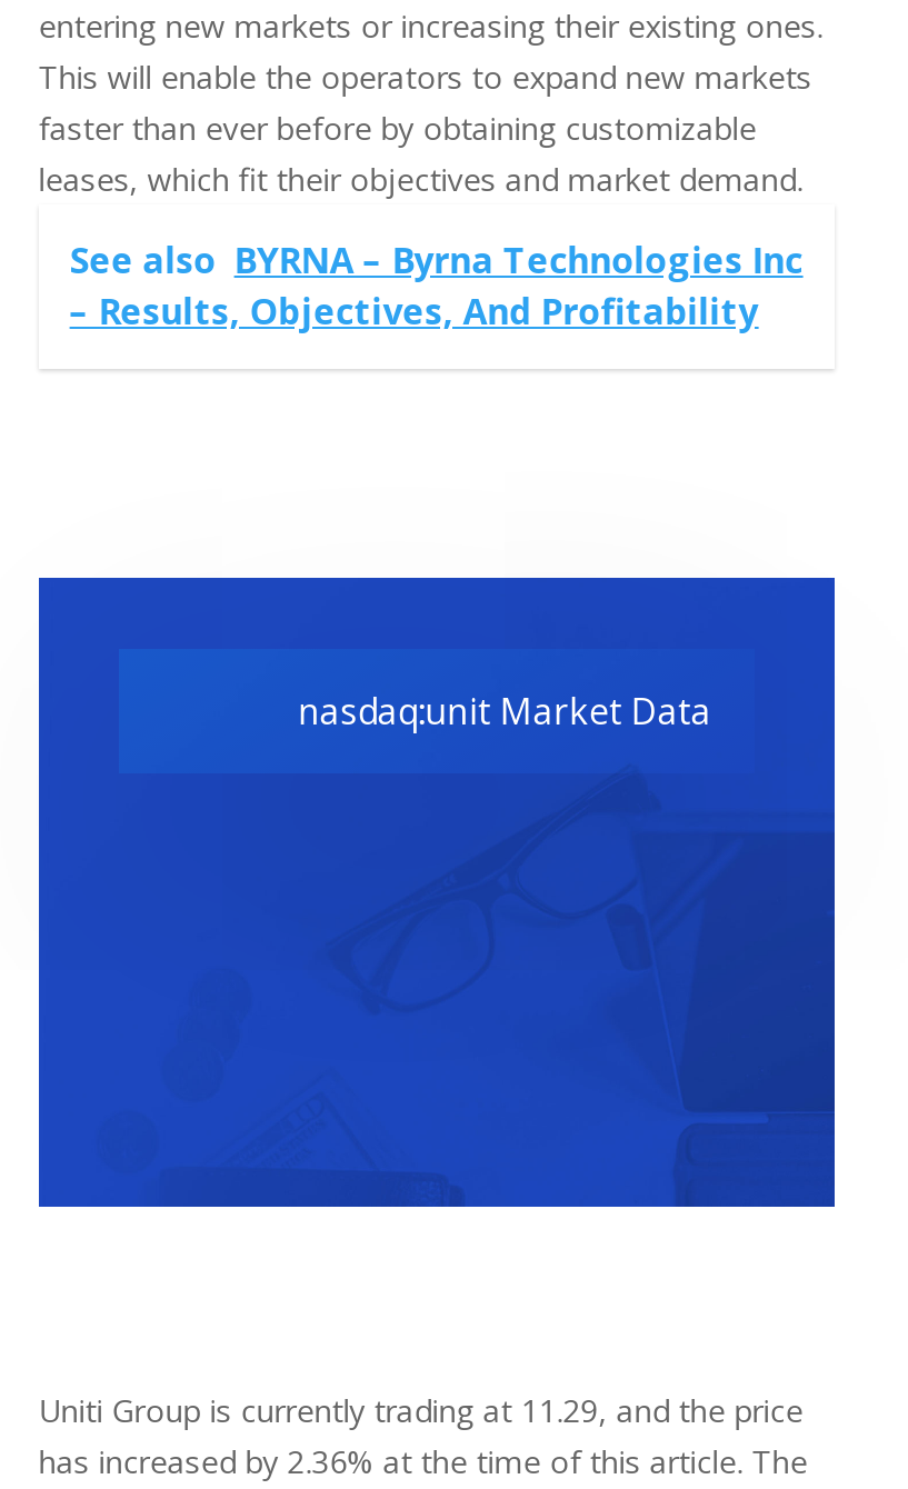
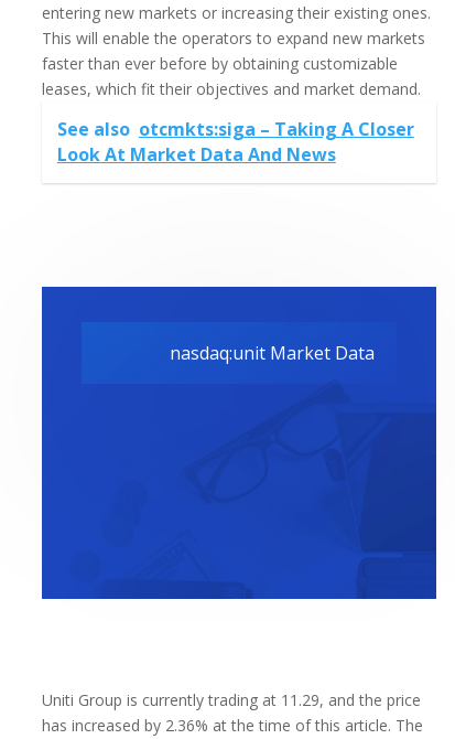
- See also BYRNA – Byrna Technologies Inc
- – Results, Objectives, And Profitability
+ See also otcmkts:siga – Taking A Closer
+ Look At Market Data And News
